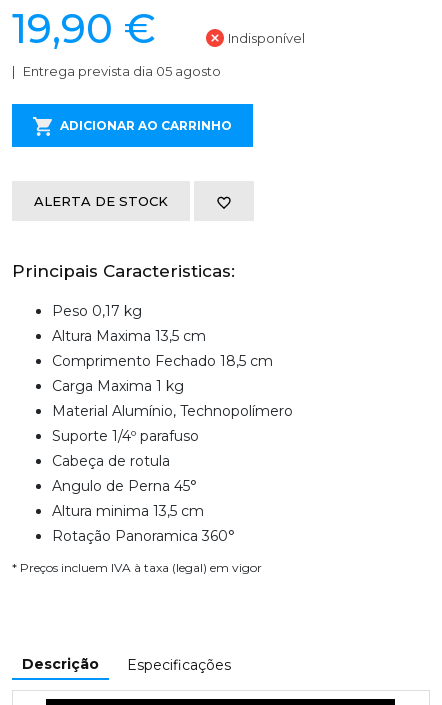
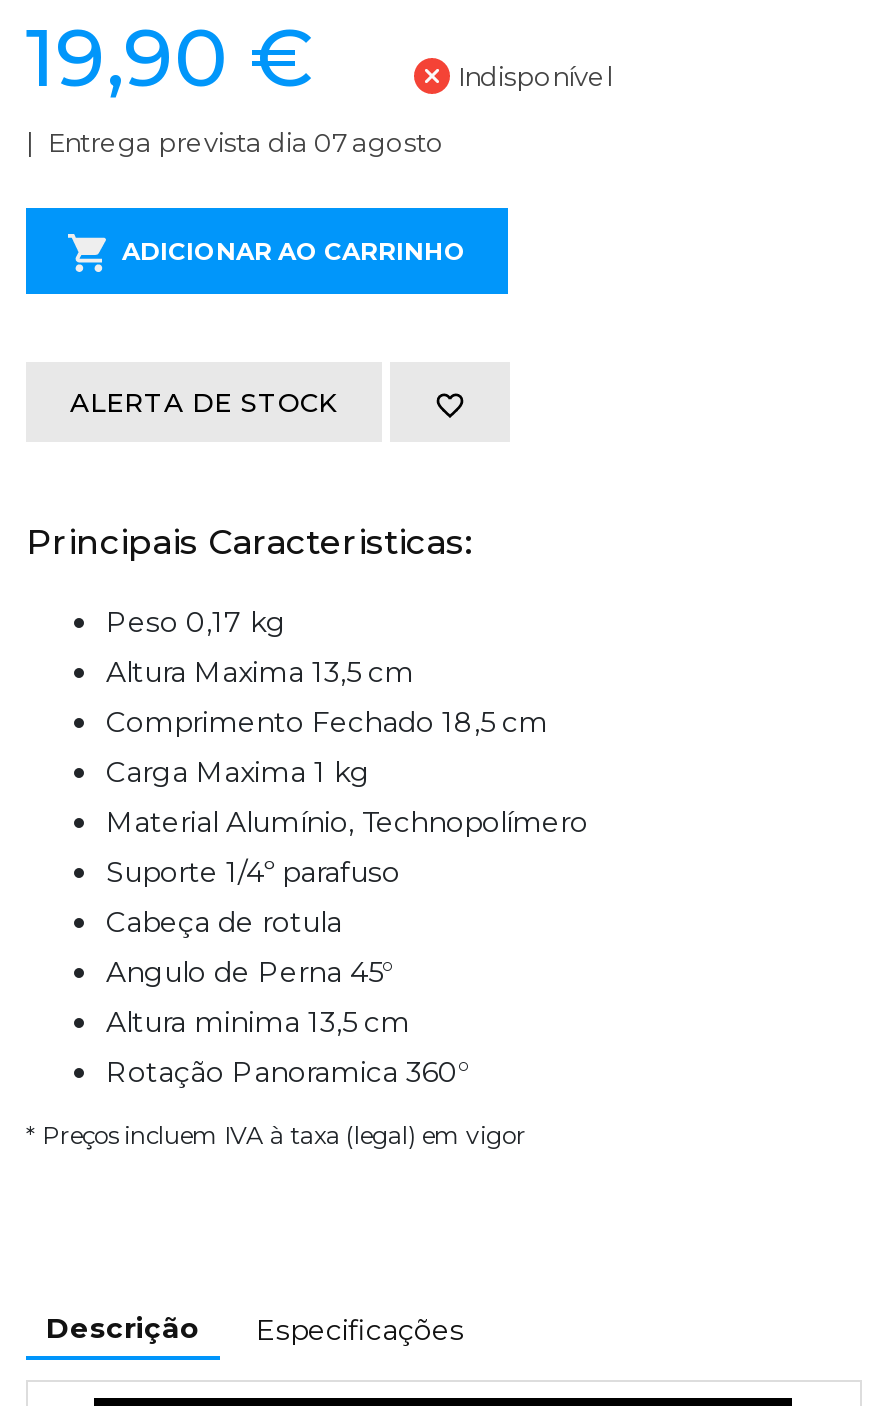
- Entrega prevista dia 05 agosto
+ Entrega prevista dia 07 agosto
